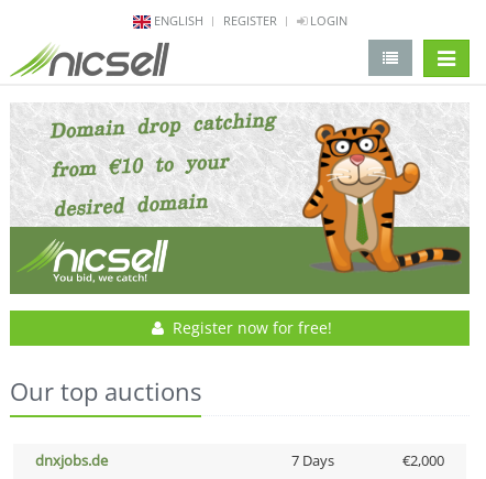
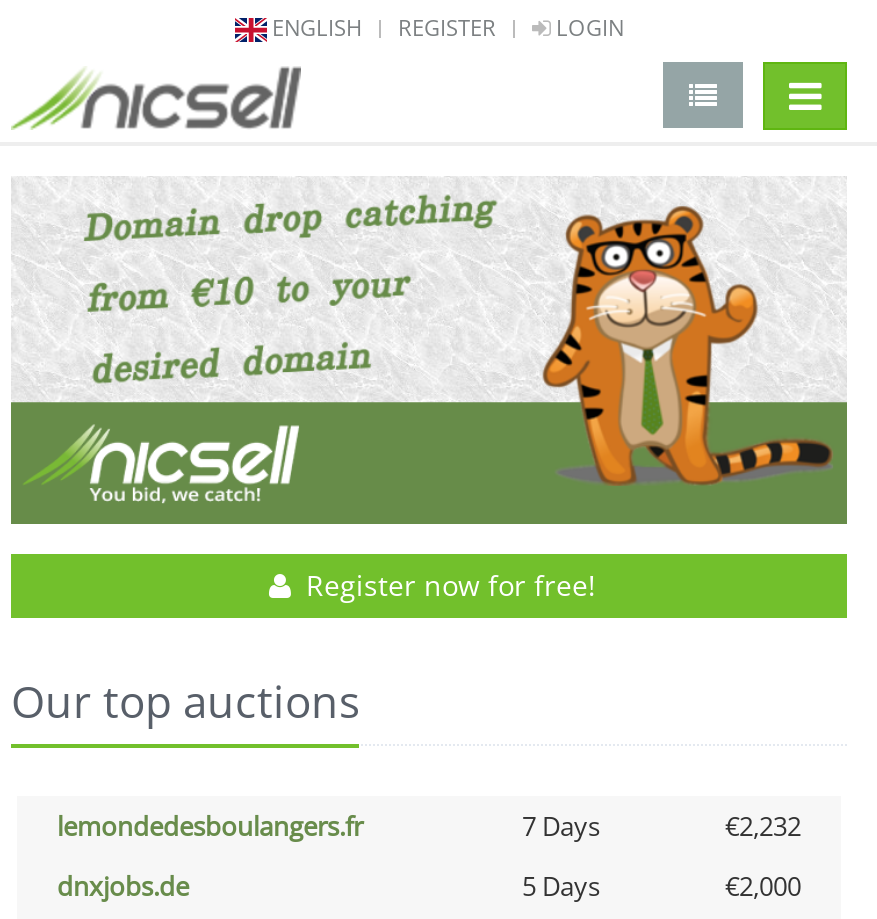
+ lemondedesboulangers.fr
+ 7 Days
+ €2,232

- 7 Days
+ 5 Days
